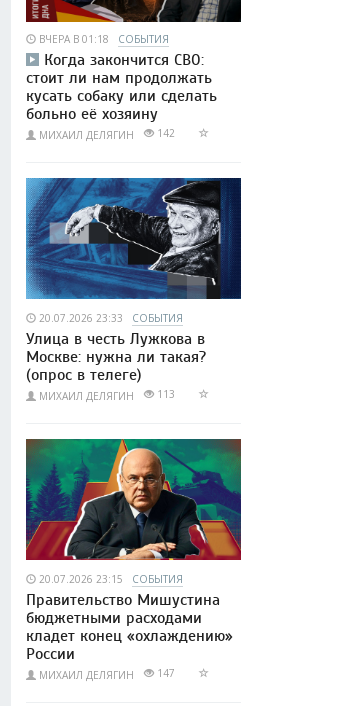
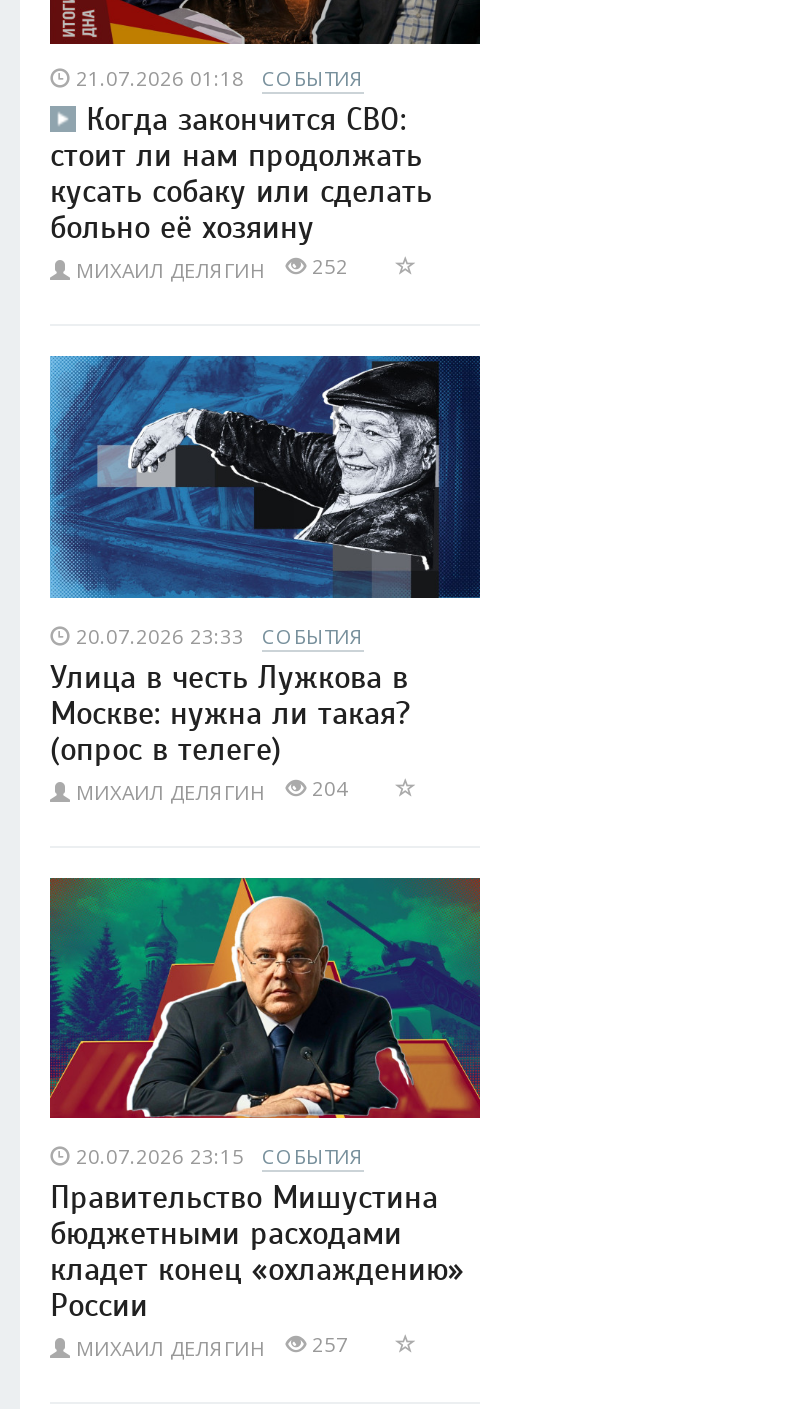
- ВЧЕРА В 01:18 СОБЫТИЯ
+ 21.07.2026 01:18 СОБЫТИЯ

- МИХАИЛ ДЕЛЯГИН 142
+ МИХАИЛ ДЕЛЯГИН 252

- МИХАИЛ ДЕЛЯГИН 113
+ МИХАИЛ ДЕЛЯГИН 204

- МИХАИЛ ДЕЛЯГИН 147
+ МИХАИЛ ДЕЛЯГИН 257
